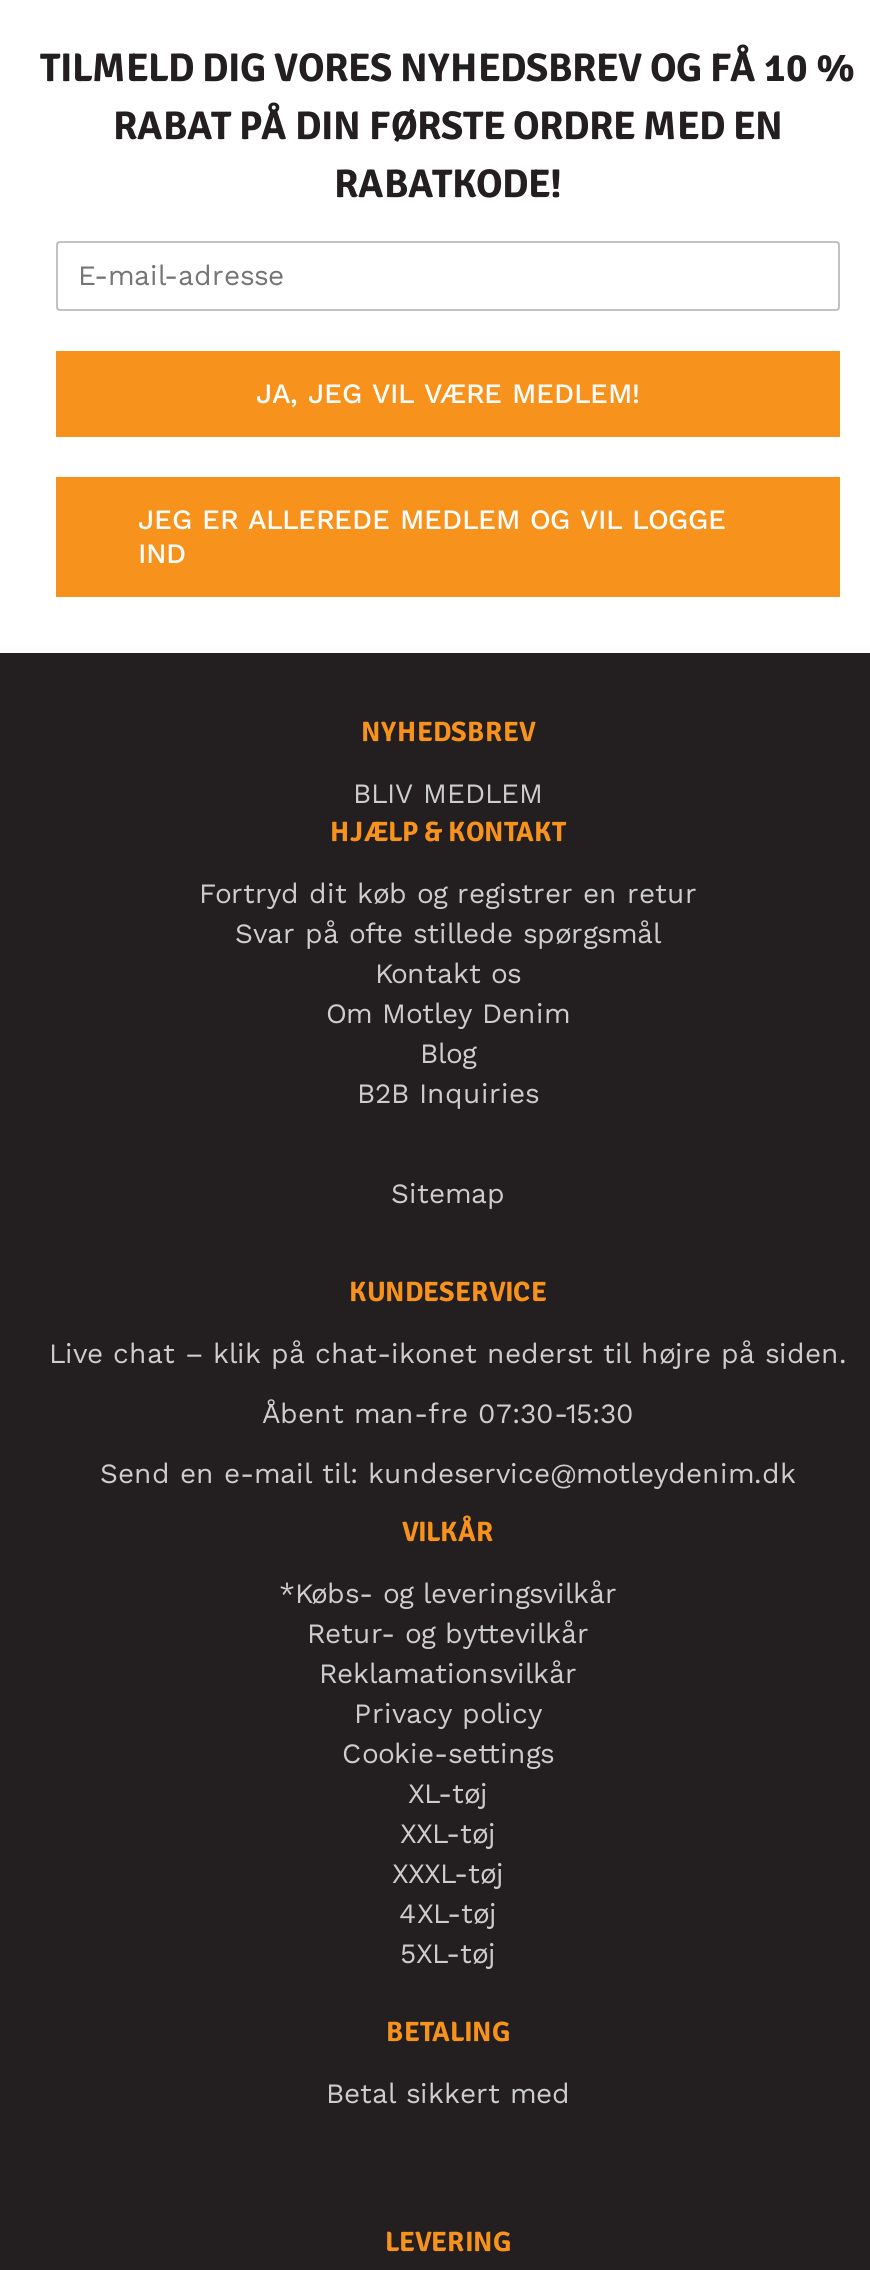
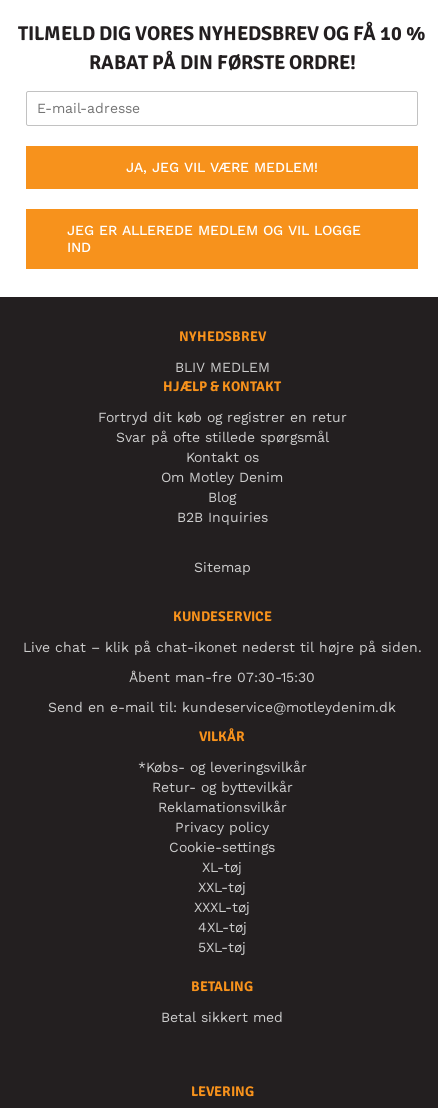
- RABAT PÅ DIN FØRSTE ORDRE MED EN
- RABATKODE!
+ RABAT PÅ DIN FØRSTE ORDRE!
